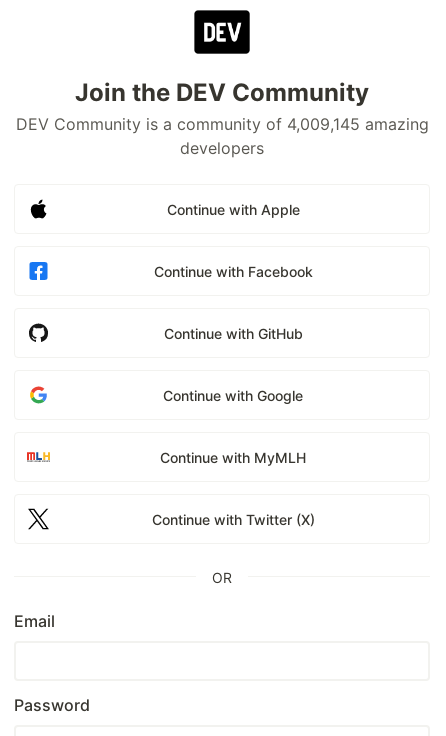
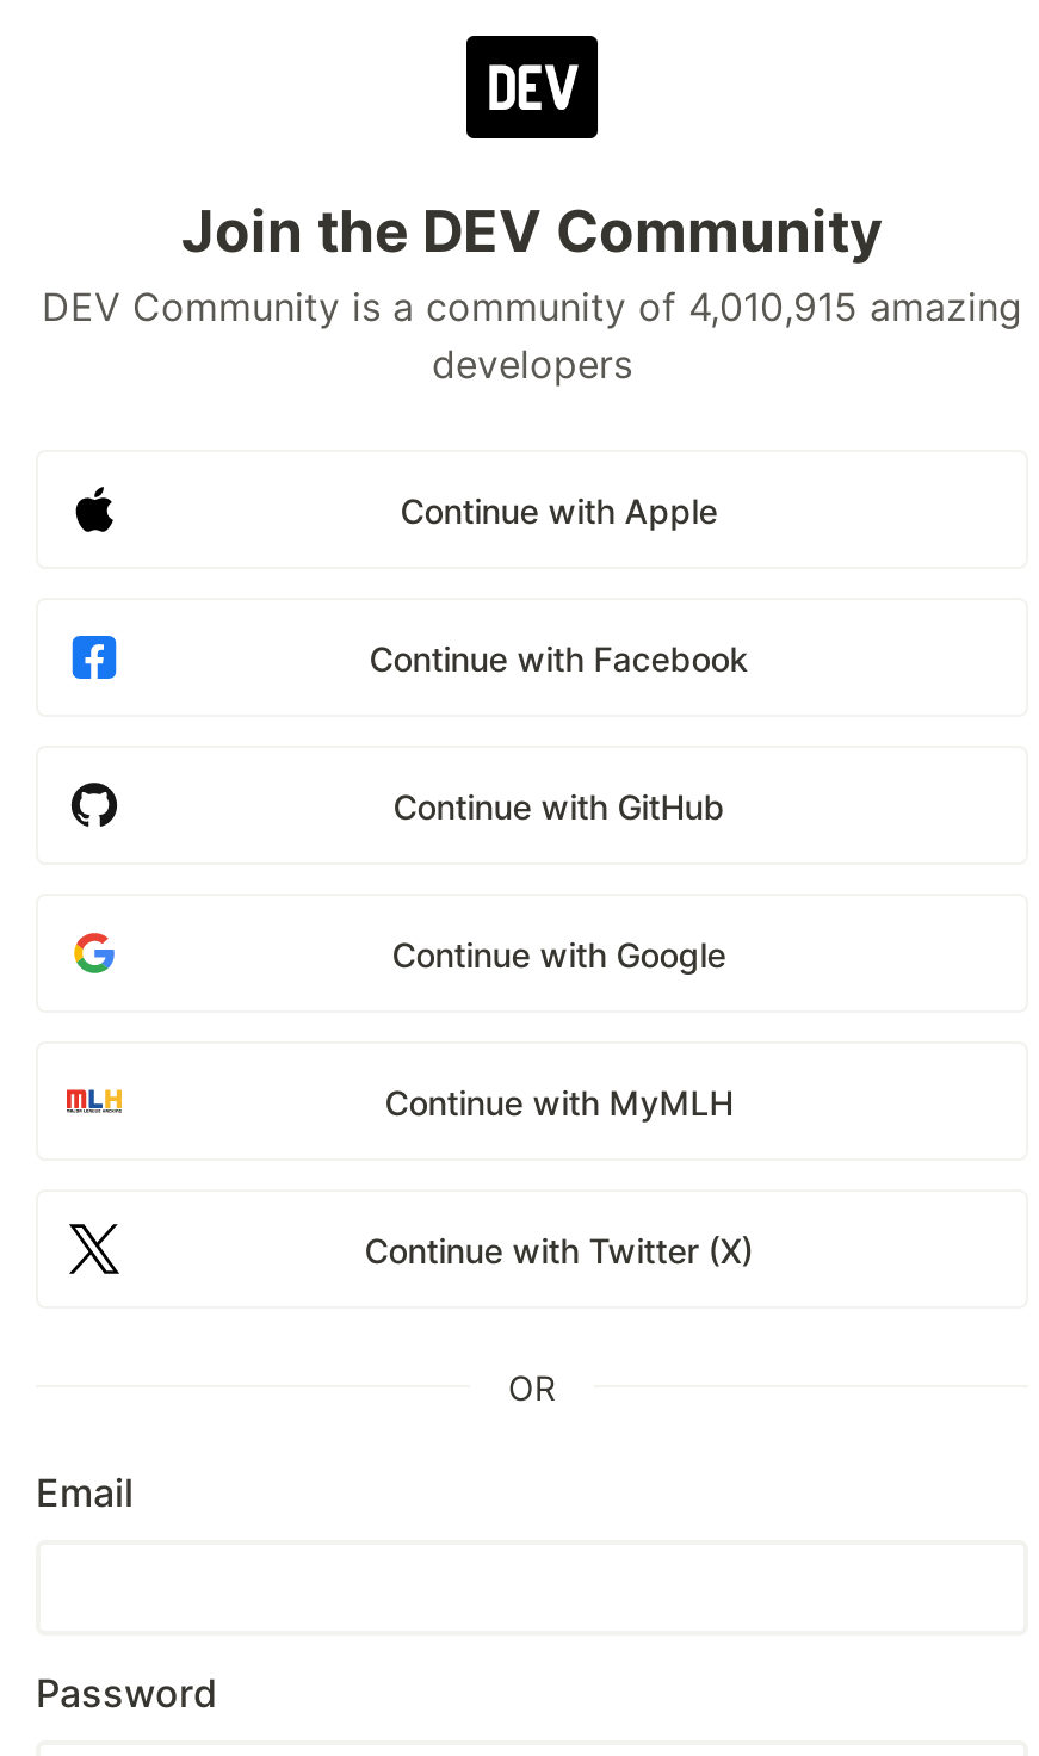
- DEV Community is a community of 4,009,145 amazing
+ DEV Community is a community of 4,010,915 amazing
